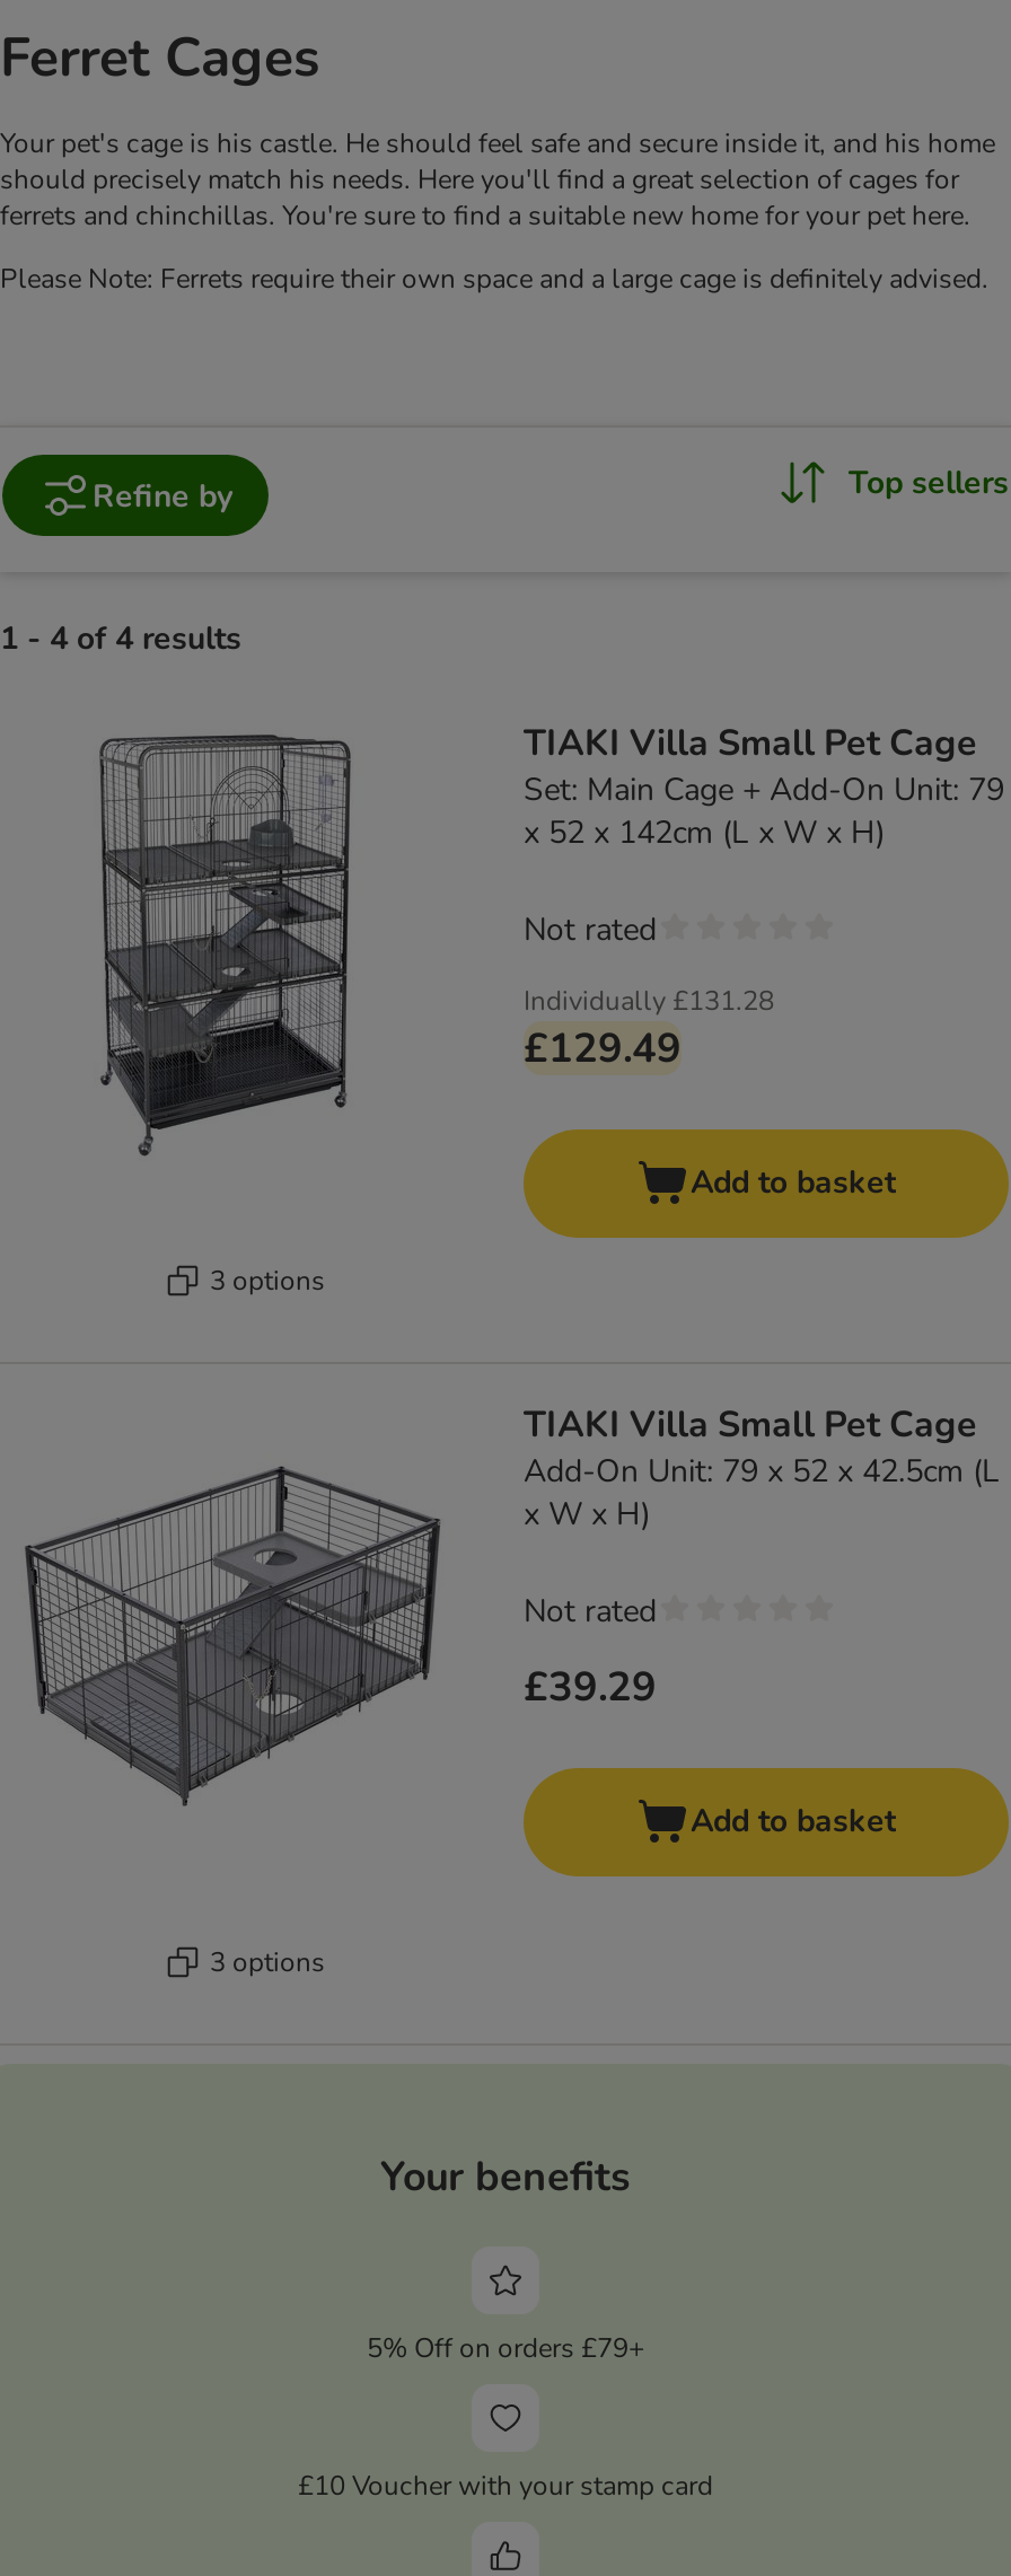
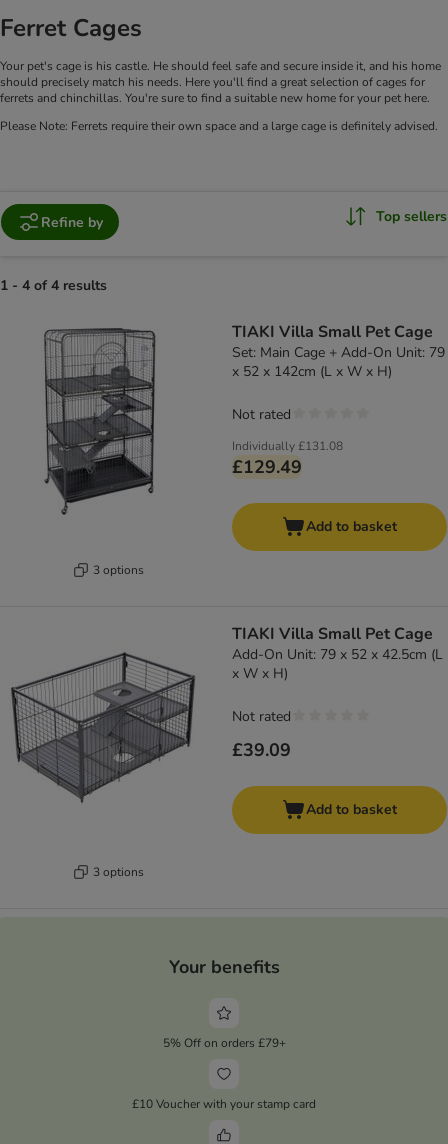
- Individually £131.28
+ Individually £131.08

- £39.29
+ £39.09
